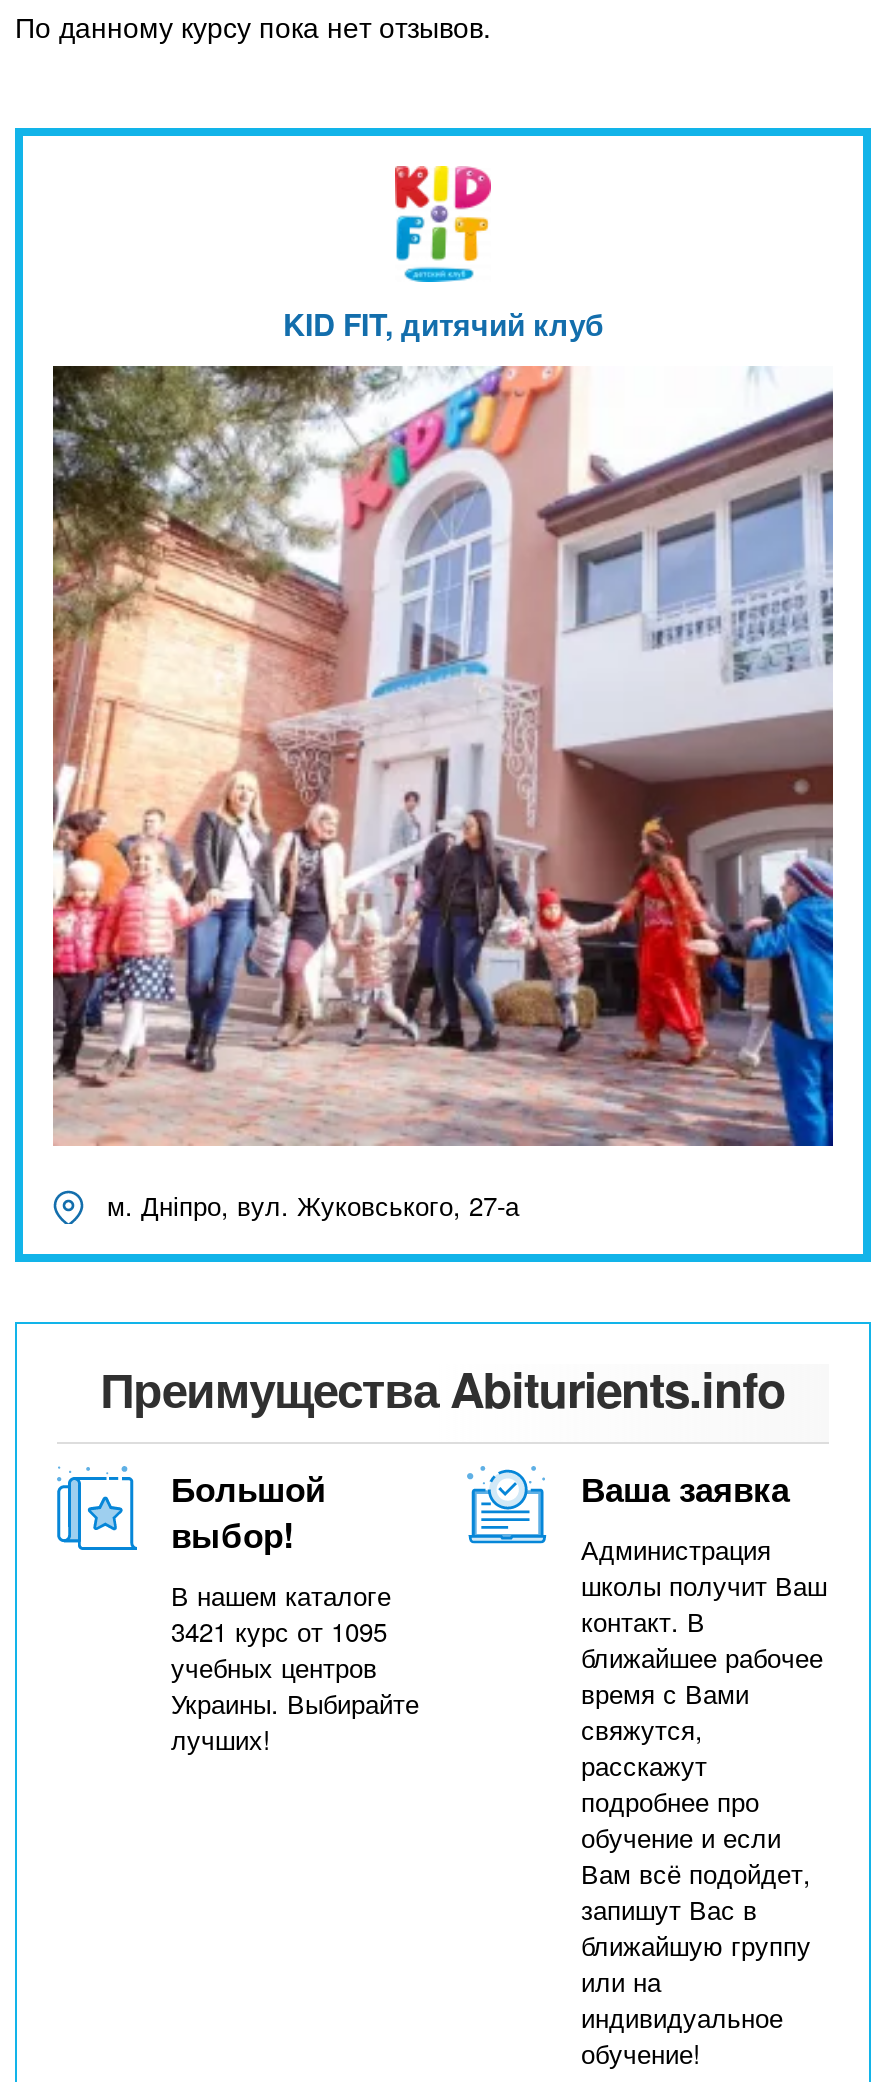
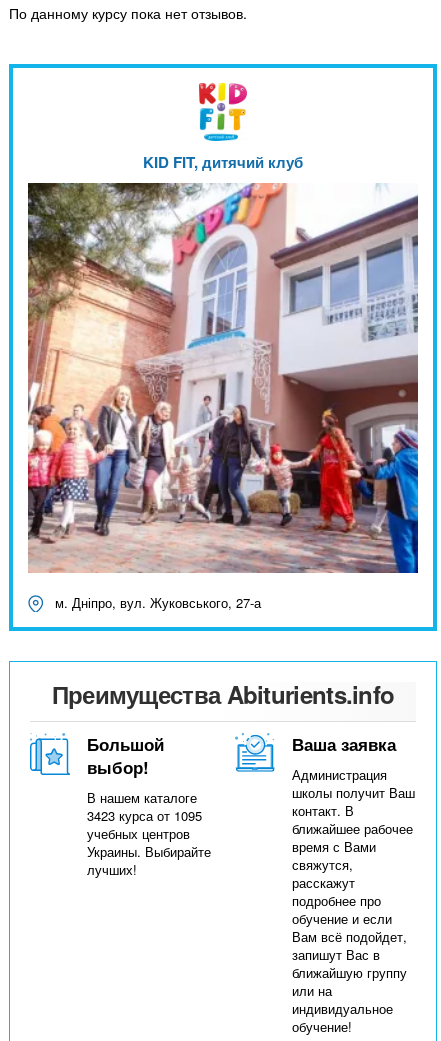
- 3421 курс от 1095
+ 3423 курса от 1095
